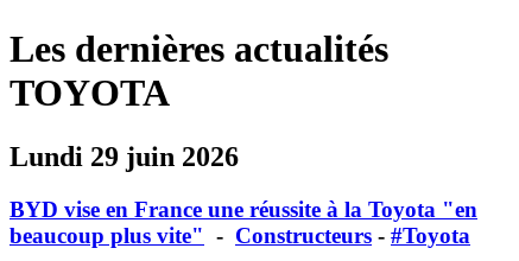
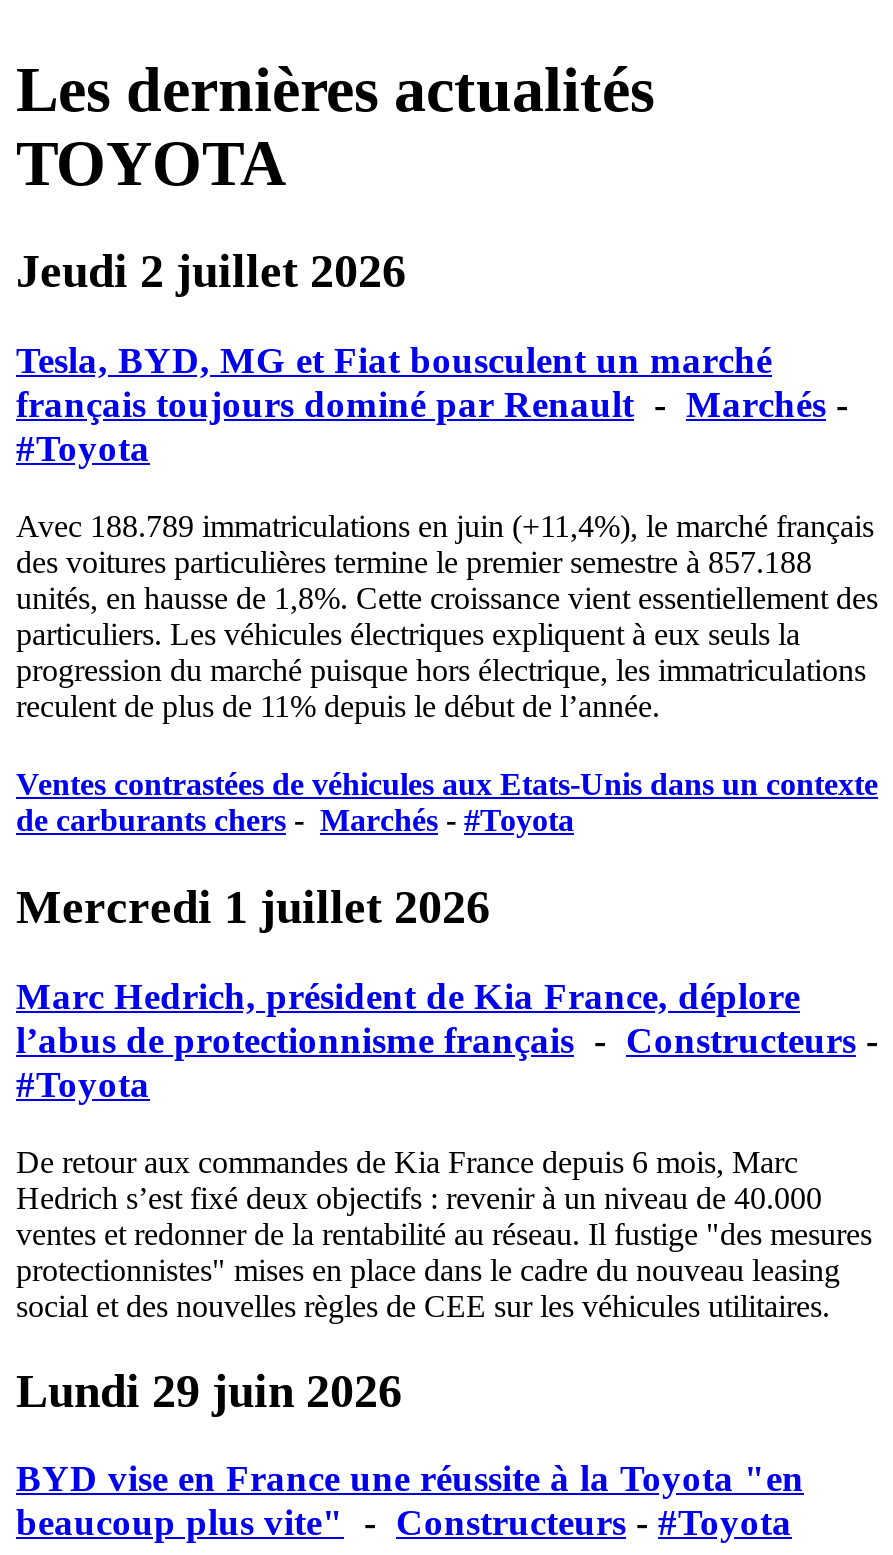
+ Jeudi 2 juillet 2026
+ Tesla, BYD, MG et Fiat bousculent un marché
+ français toujours dominé par Renault - Marchés -
+ #Toyota
+ Avec 188.789 immatriculations en juin (+11,4%), le marché français
+ des voitures particulières termine le premier semestre à 857.188
+ unités, en hausse de 1,8%. Cette croissance vient essentiellement des
+ particuliers. Les véhicules électriques expliquent à eux seuls la
+ progression du marché puisque hors électrique, les immatriculations
+ reculent de plus de 11% depuis le début de l’année.
+ Ventes contrastées de véhicules aux Etats-Unis dans un contexte
+ de carburants chers - Marchés - #Toyota
+ Mercredi 1 juillet 2026
+ Marc Hedrich, président de Kia France, déplore
+ l’abus de protectionnisme français - Constructeurs -
+ #Toyota
+ De retour aux commandes de Kia France depuis 6 mois, Marc
+ Hedrich s’est fixé deux objectifs : revenir à un niveau de 40.000
+ ventes et redonner de la rentabilité au réseau. Il fustige "des mesures
+ protectionnistes" mises en place dans le cadre du nouveau leasing
+ social et des nouvelles règles de CEE sur les véhicules utilitaires.
